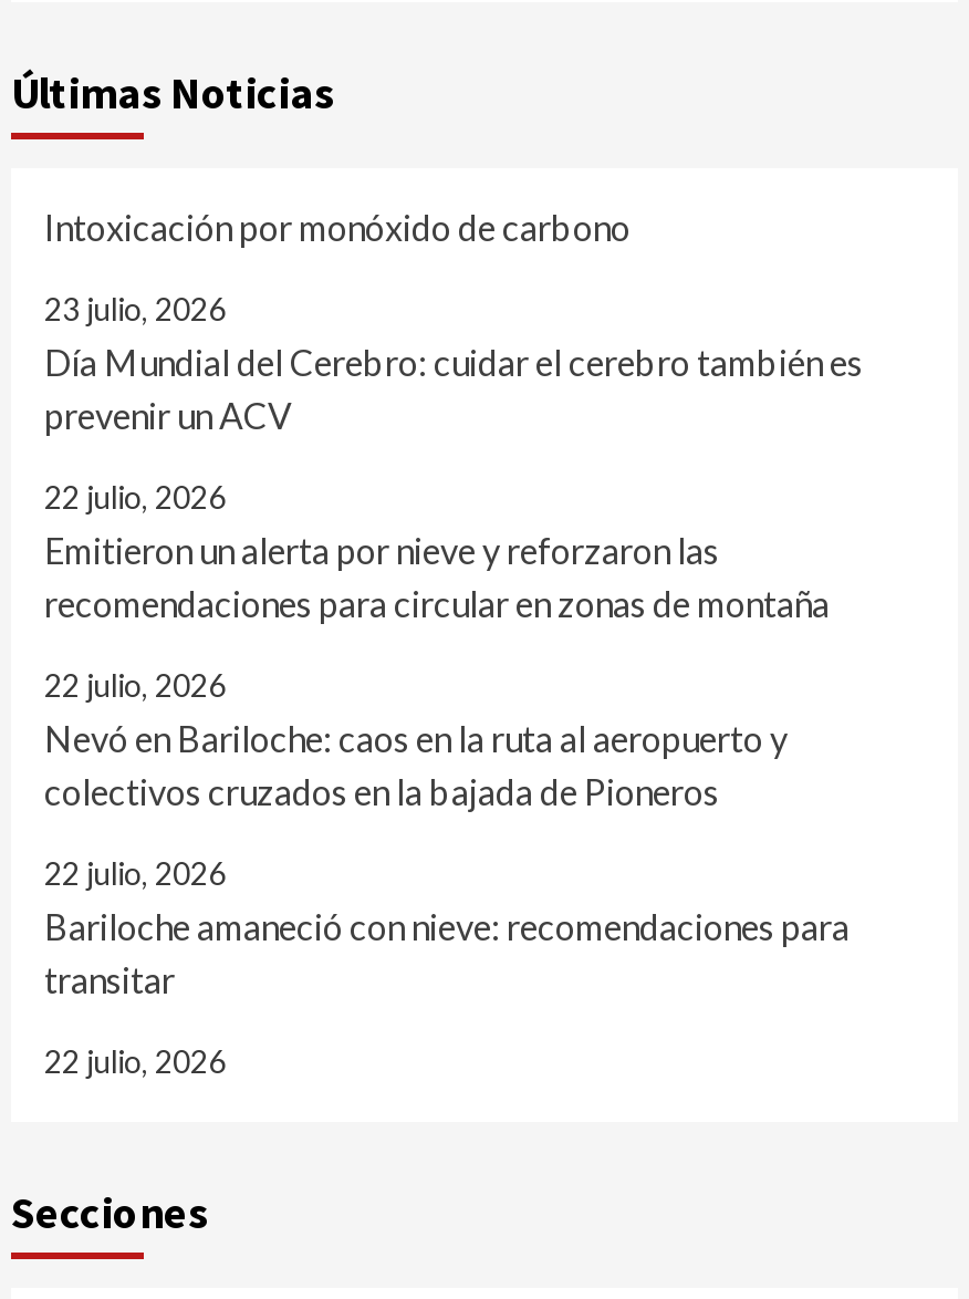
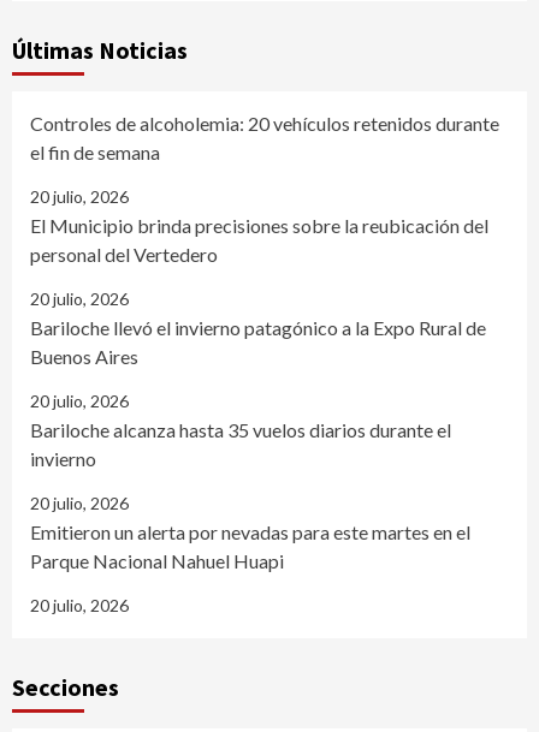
- Intoxicación por monóxido de carbono
+ Controles de alcoholemia: 20 vehículos retenidos durante
+ el fin de semana

- 23 julio, 2026
- Día Mundial del Cerebro: cuidar el cerebro también es
- prevenir un ACV
+ 20 julio, 2026
+ El Municipio brinda precisiones sobre la reubicación del
+ personal del Vertedero

- 22 julio, 2026
- Emitieron un alerta por nieve y reforzaron las
- recomendaciones para circular en zonas de montaña
+ 20 julio, 2026
+ Bariloche llevó el invierno patagónico a la Expo Rural de
+ Buenos Aires

- 22 julio, 2026
- Nevó en Bariloche: caos en la ruta al aeropuerto y
- colectivos cruzados en la bajada de Pioneros
+ 20 julio, 2026
+ Bariloche alcanza hasta 35 vuelos diarios durante el
+ invierno

- 22 julio, 2026
- Bariloche amaneció con nieve: recomendaciones para
- transitar
+ 20 julio, 2026
+ Emitieron un alerta por nevadas para este martes en el
+ Parque Nacional Nahuel Huapi

- 22 julio, 2026
+ 20 julio, 2026
